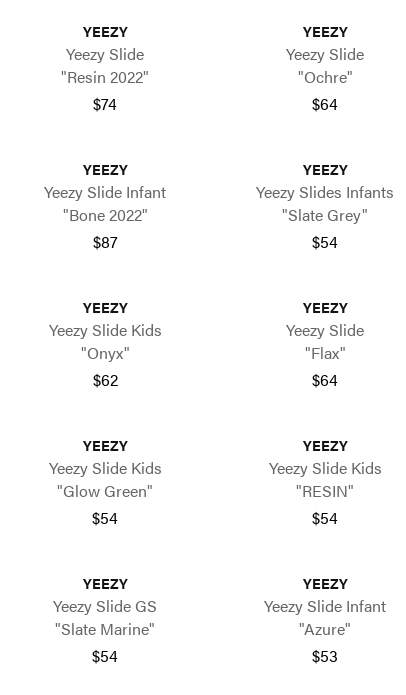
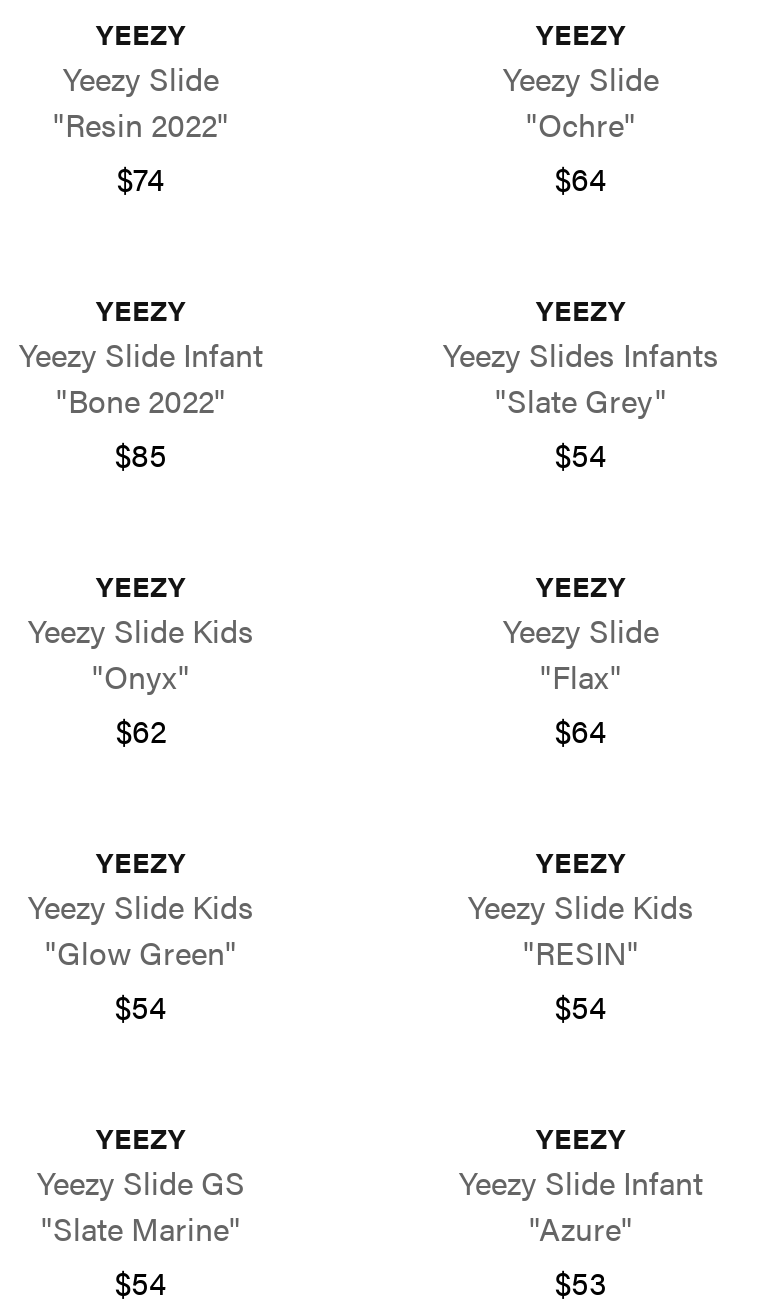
- $87
+ $85
